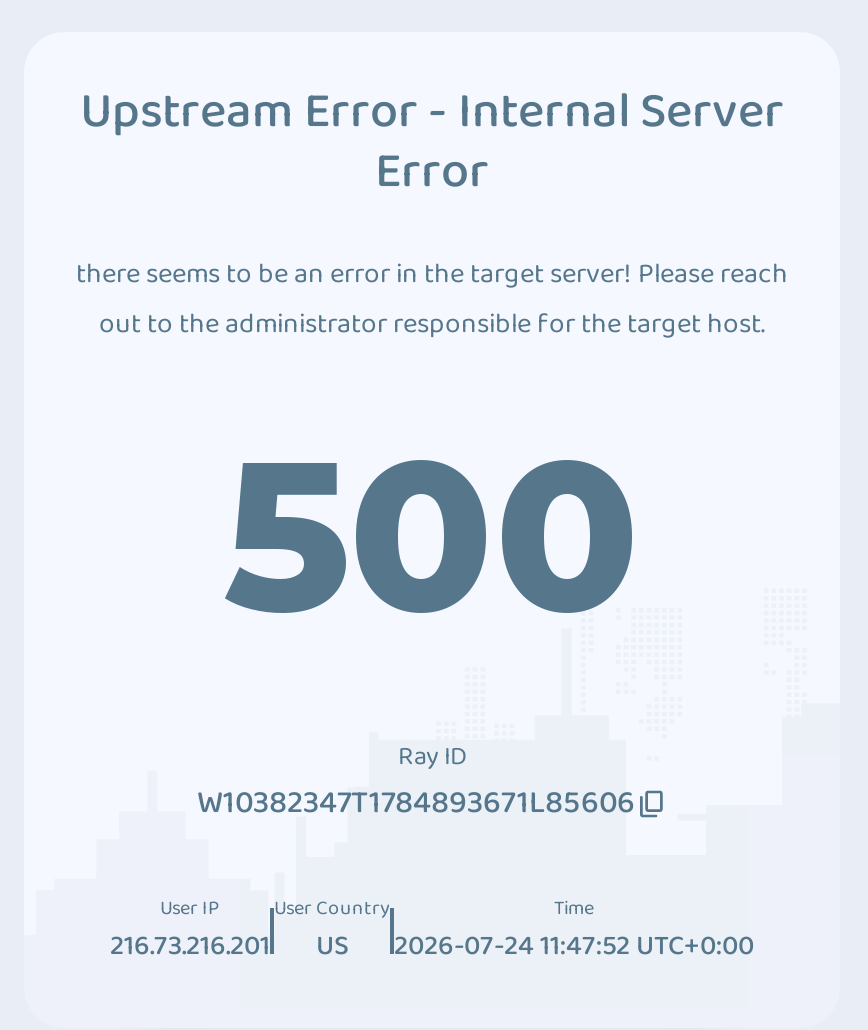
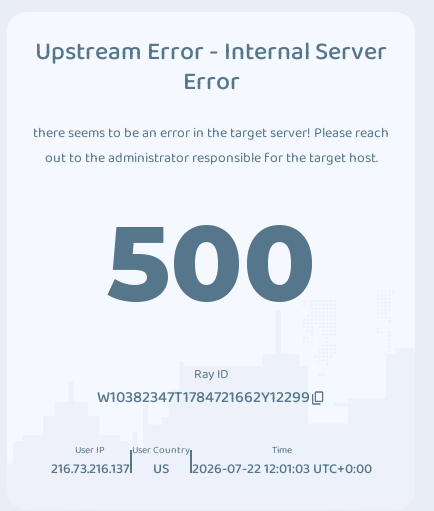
- W10382347T1784893671L85606
+ W10382347T1784721662Y12299

- 216.73.216.201
+ 216.73.216.137

- 2026-07-24 11:47:52 UTC+0:00
+ 2026-07-22 12:01:03 UTC+0:00
